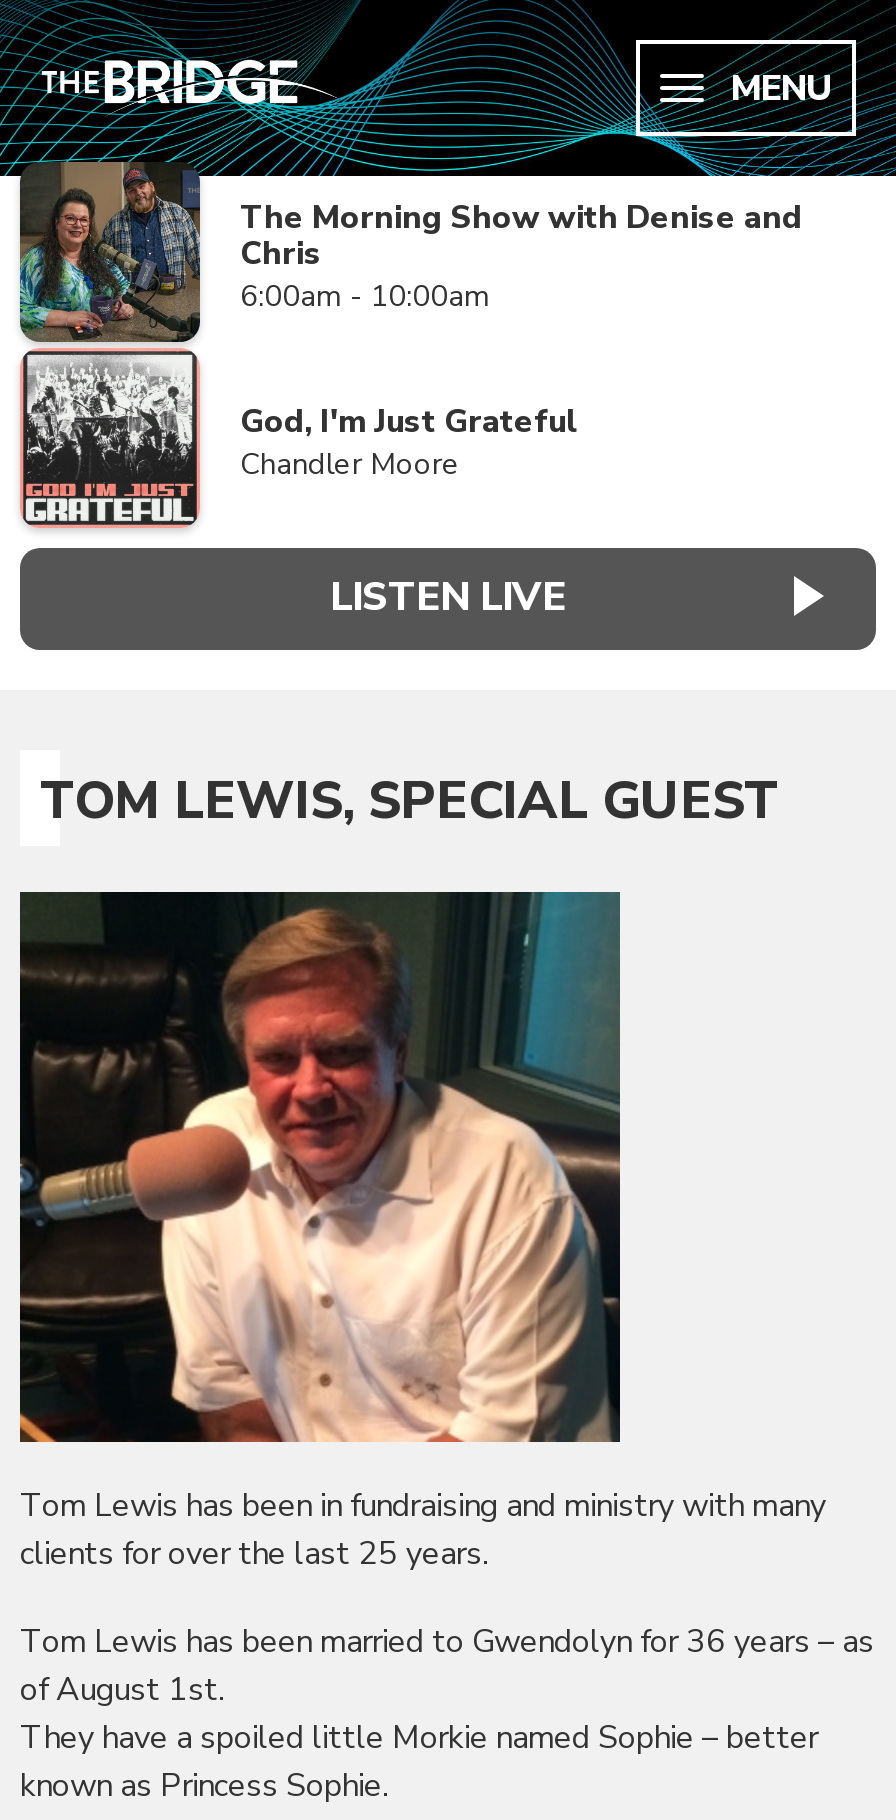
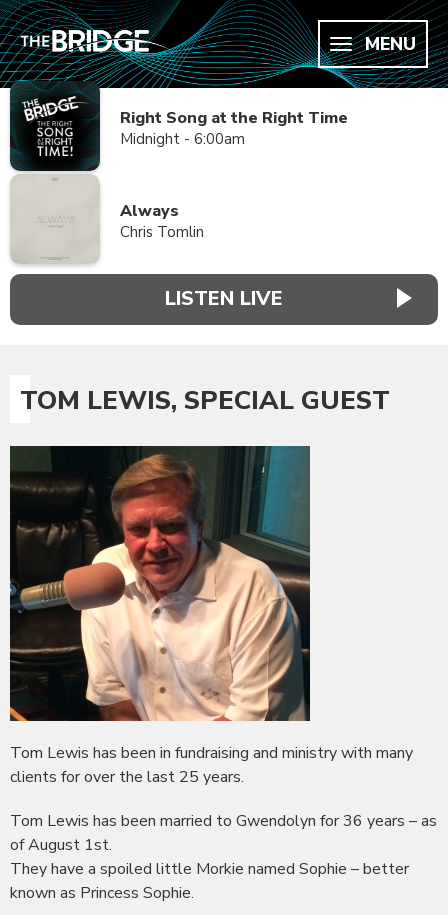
- [image]
- The Morning Show with Denise and
- Chris
- 6:00am - 10:00am
+ [image]
+ Right Song at the Right Time
+ Midnight - 6:00am

- God, I'm Just Grateful
- Chandler Moore
+ Always
+ Chris Tomlin
